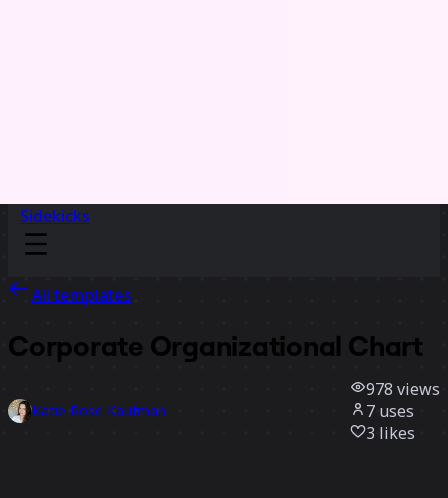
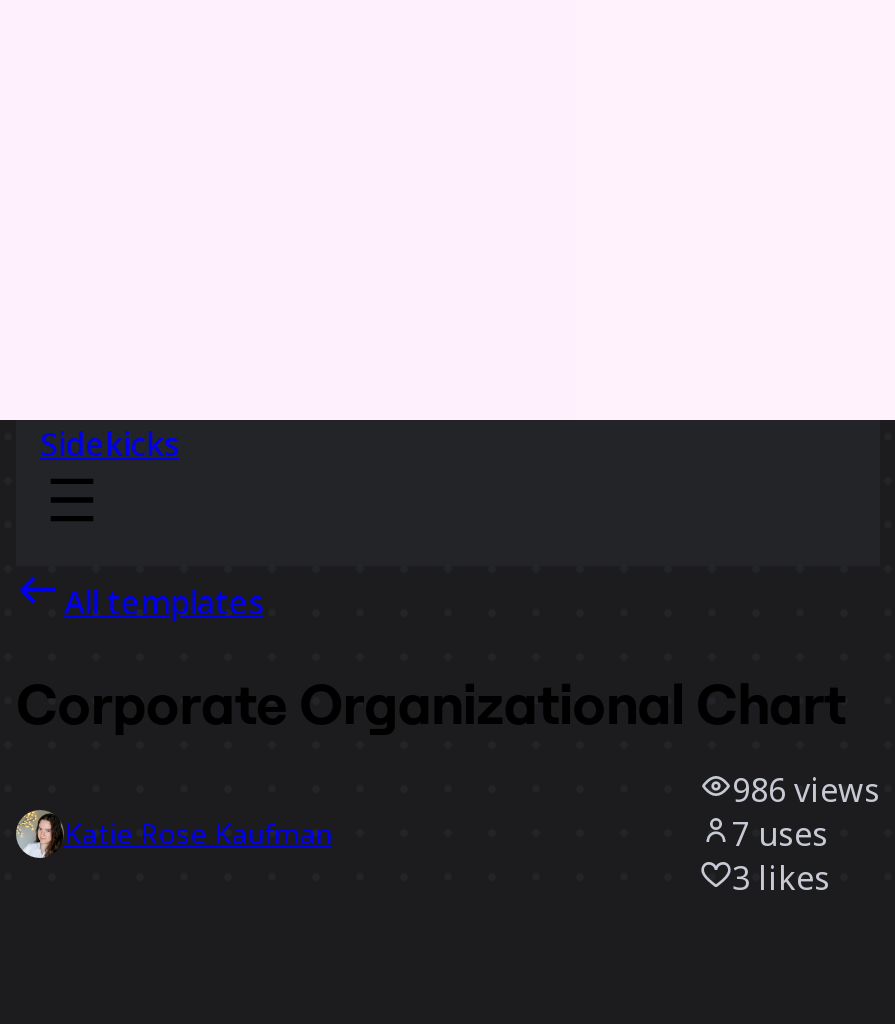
- 978 views
+ 986 views
